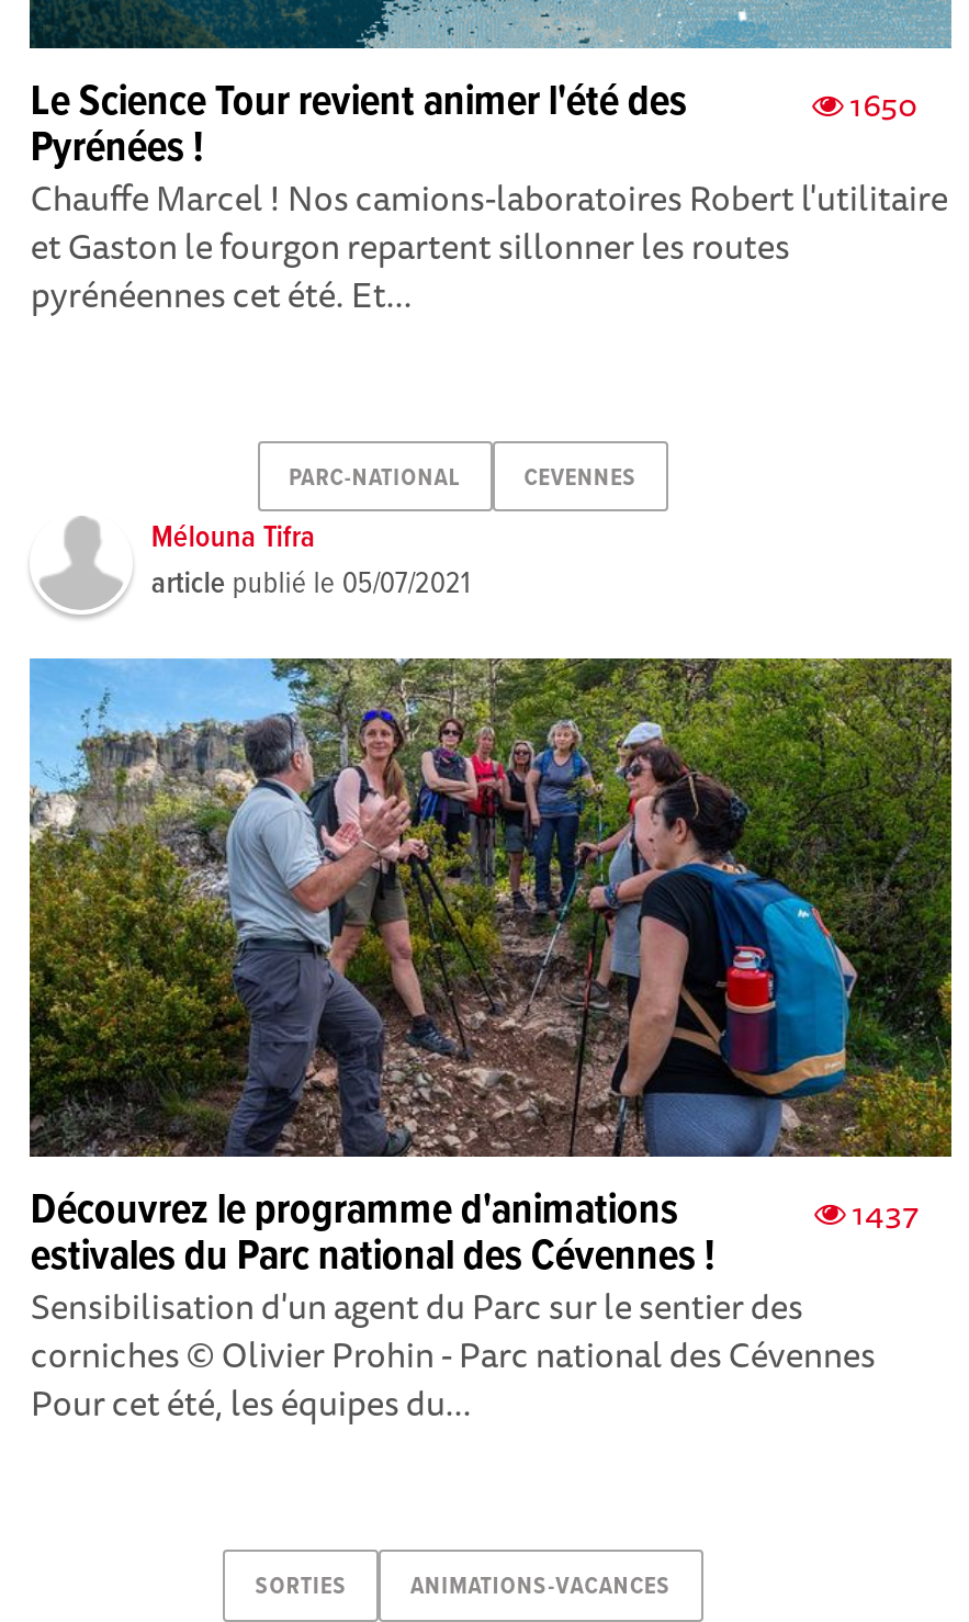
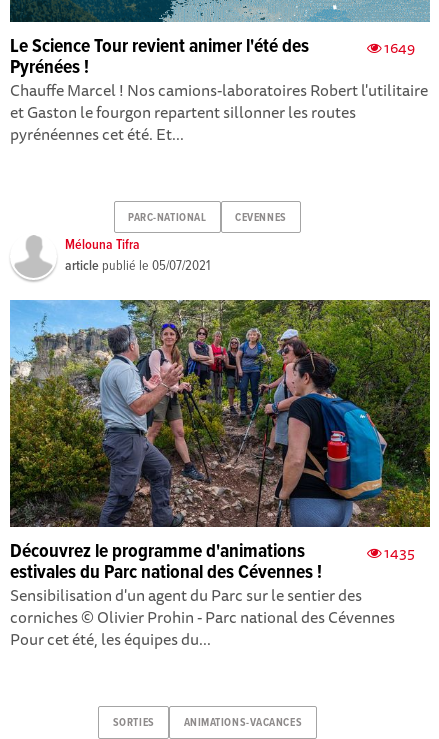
- 1650
+ 1649

- 1437
+ 1435
